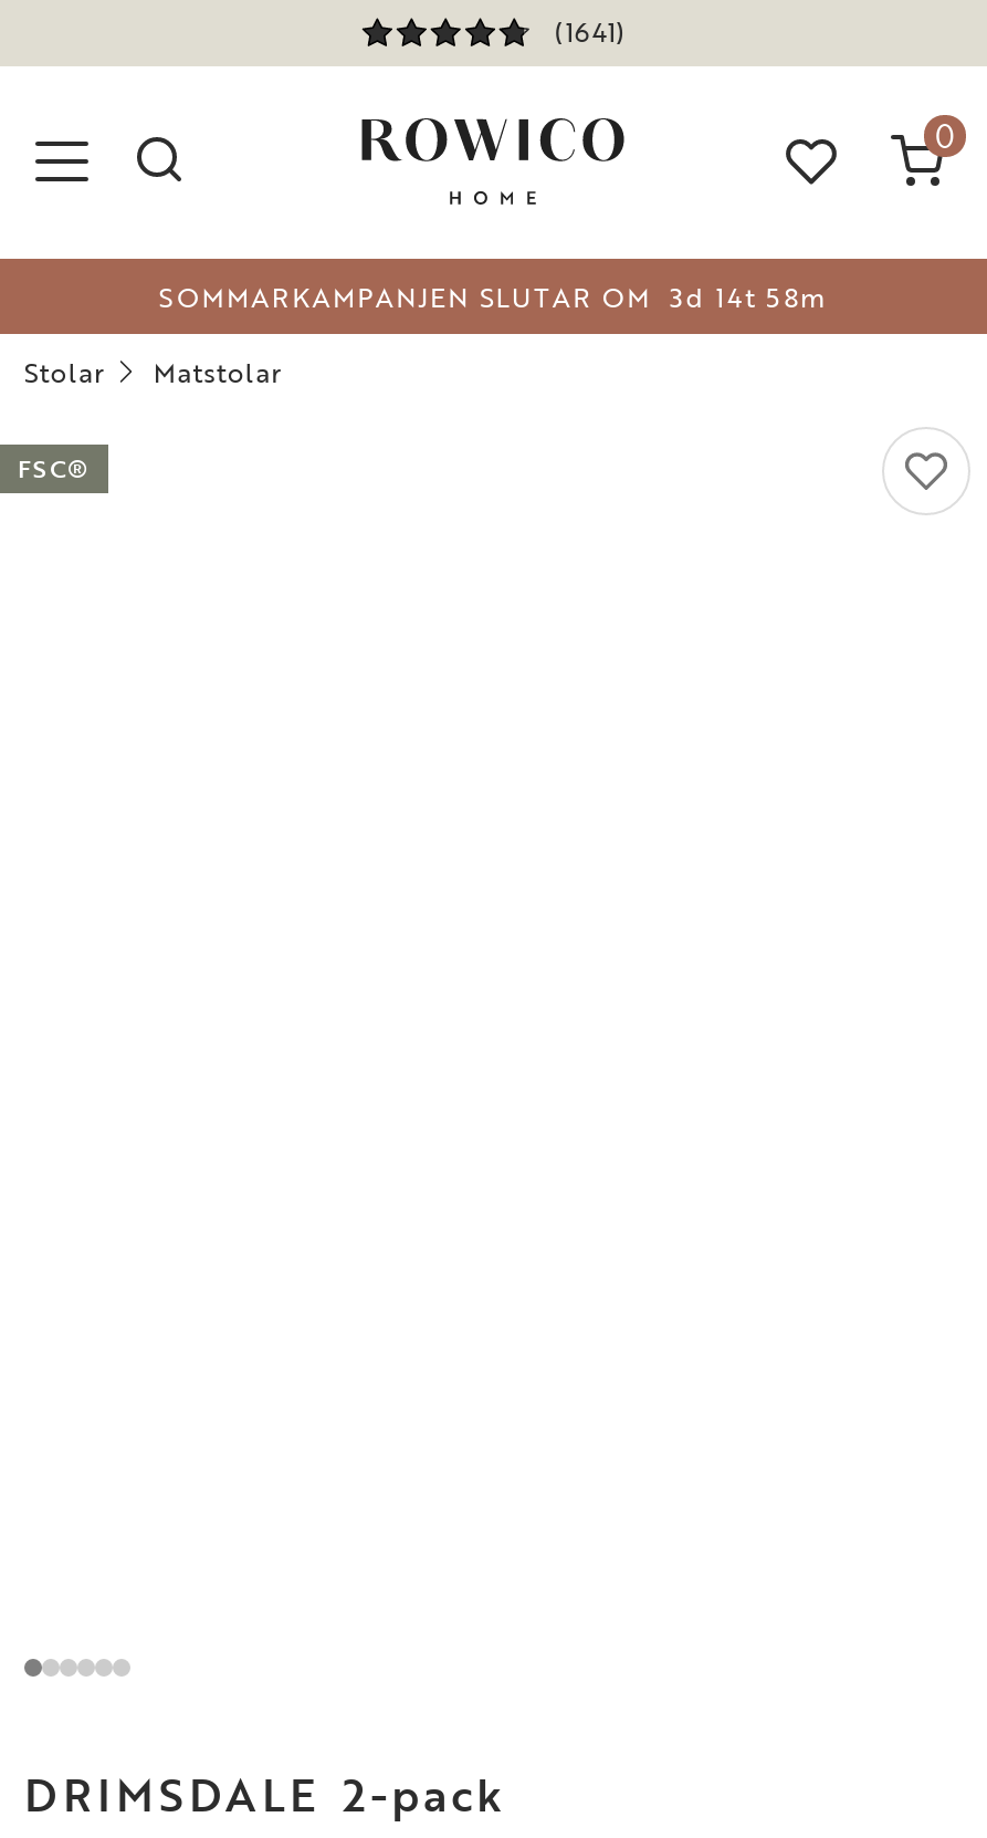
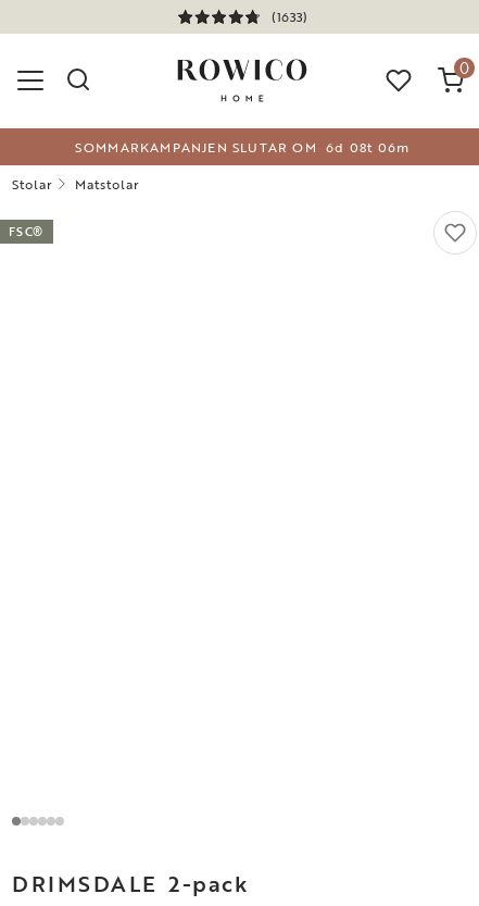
- (1641)
+ (1633)

- SOMMARKAMPANJEN SLUTAR OM 3d 14t 58m
+ SOMMARKAMPANJEN SLUTAR OM 6d 08t 06m
